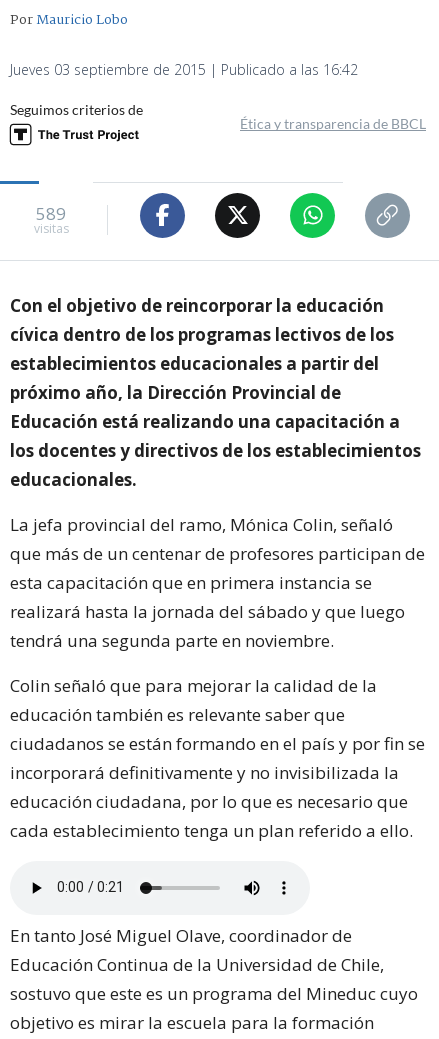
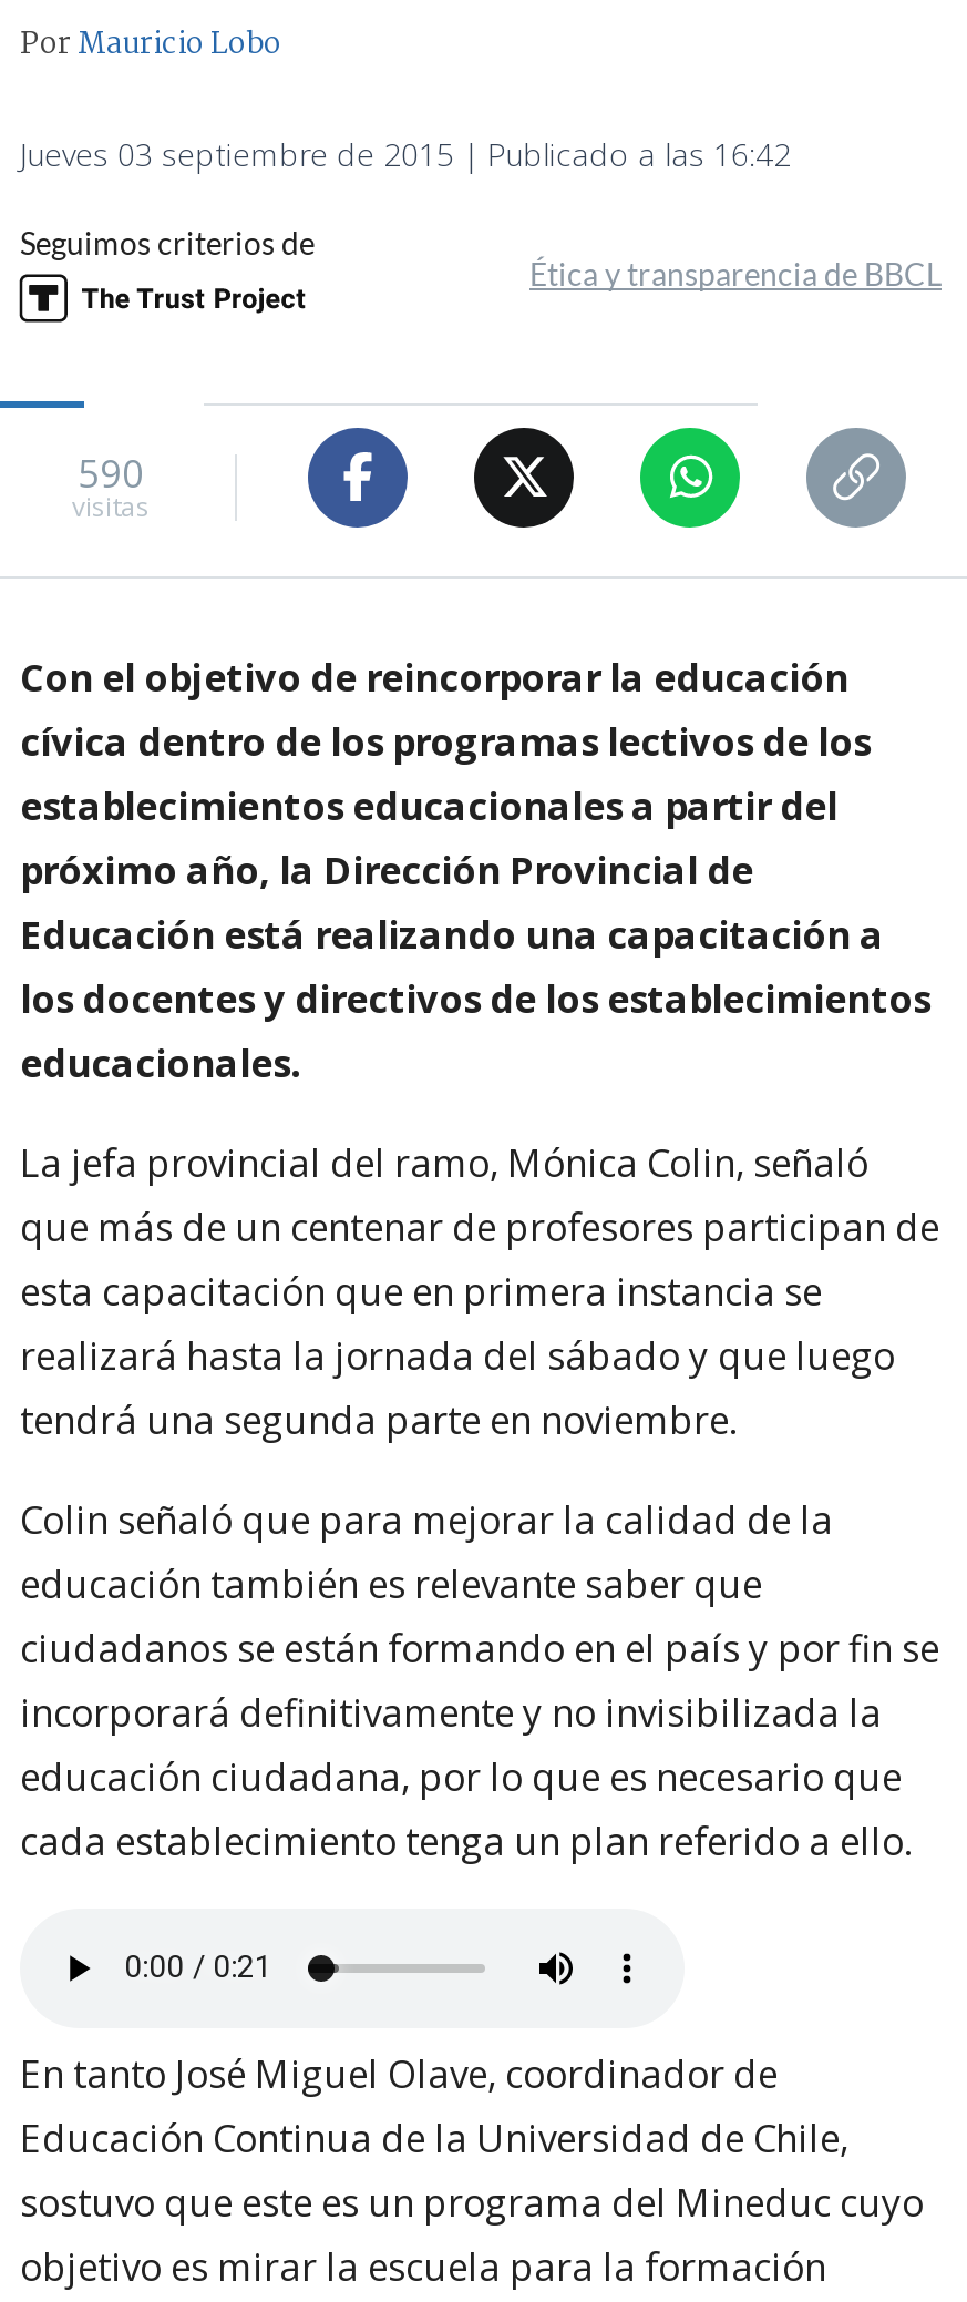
- 589
+ 590
